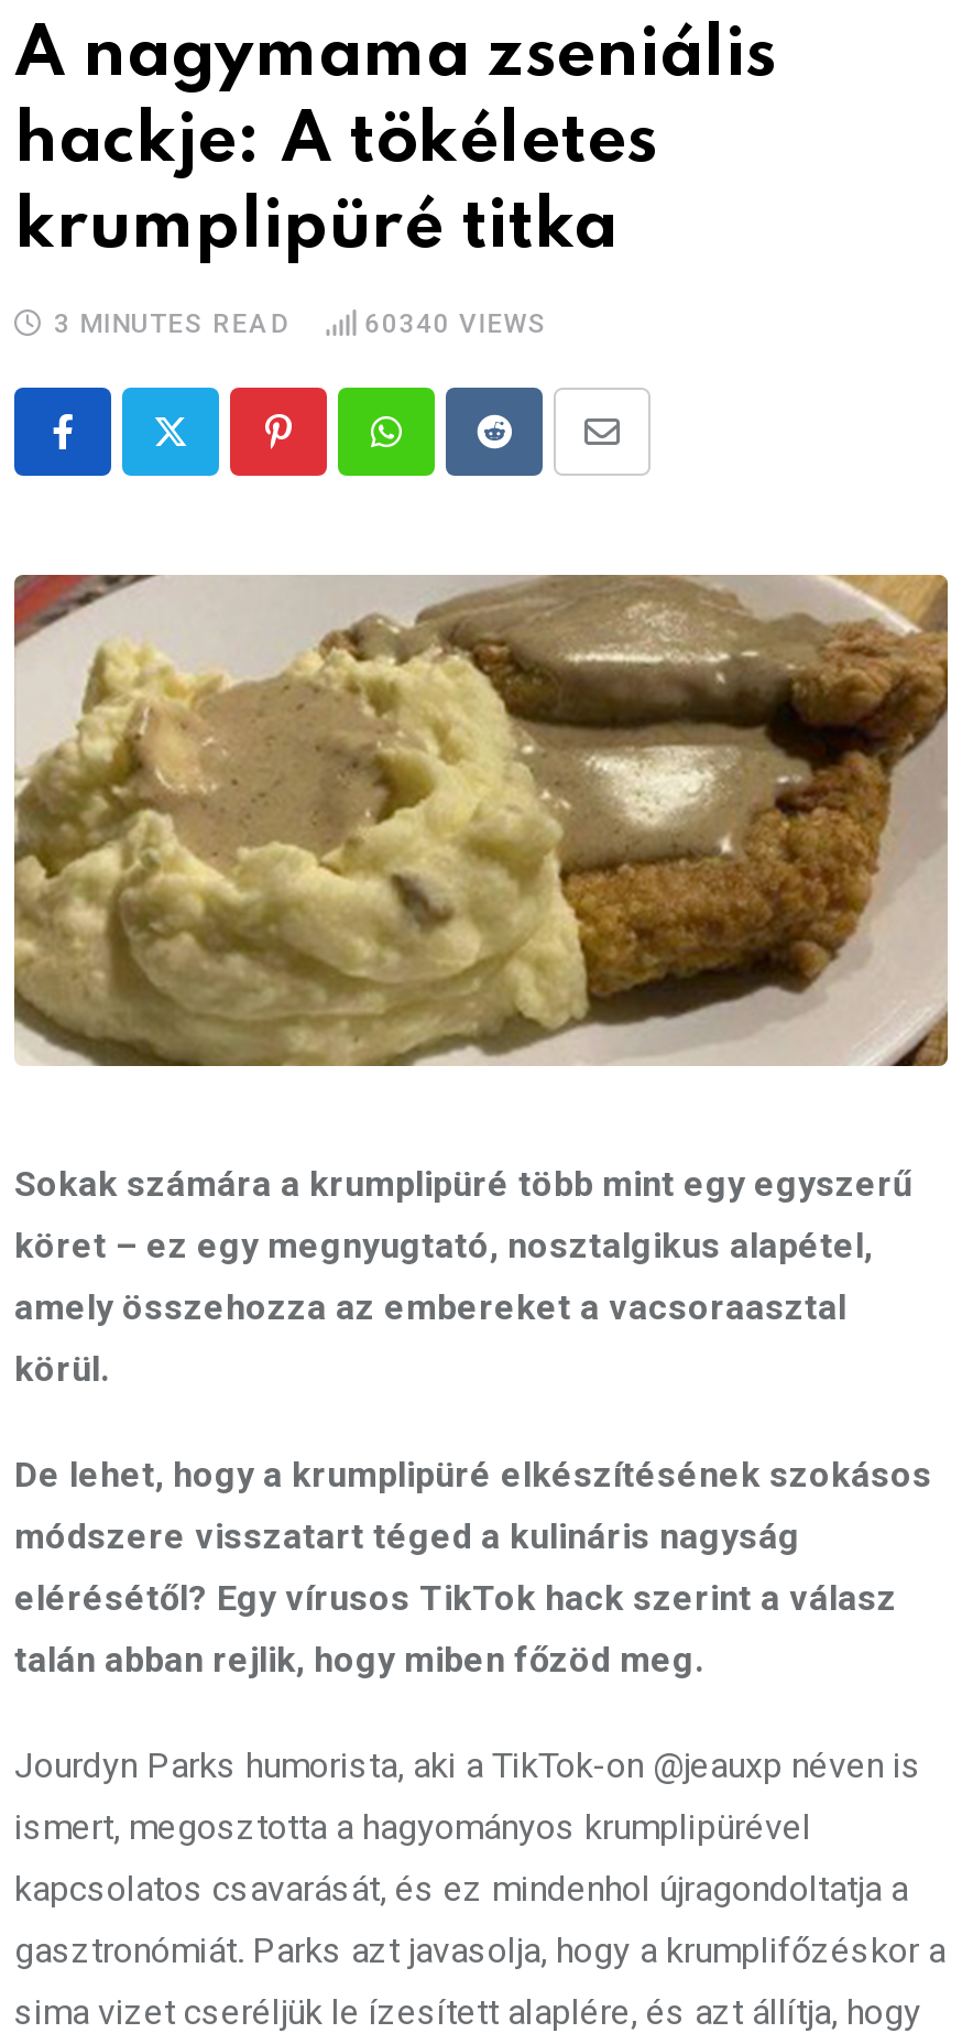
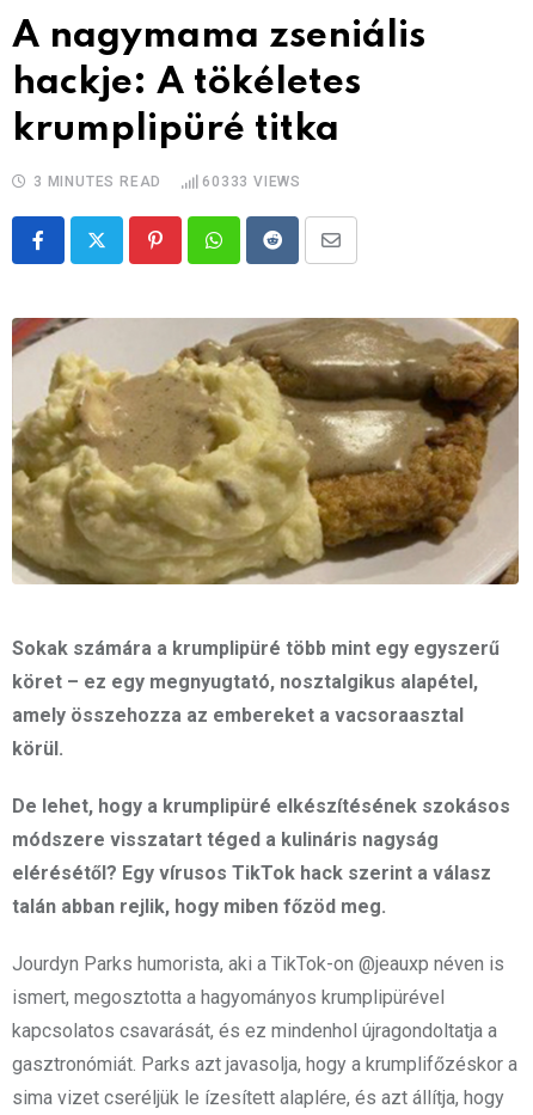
- 60340 VIEWS
+ 60333 VIEWS
